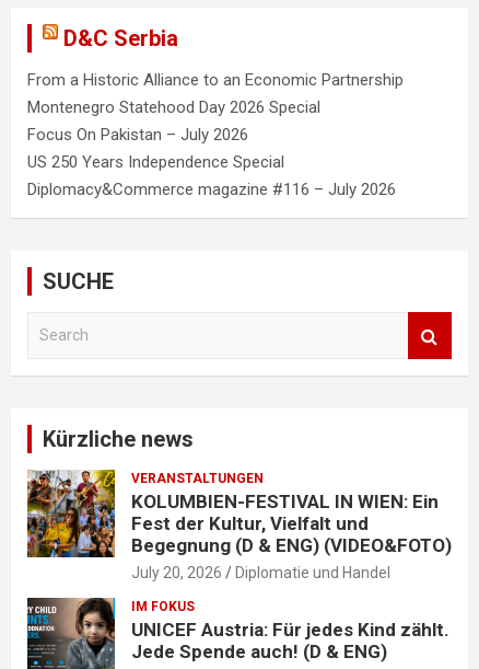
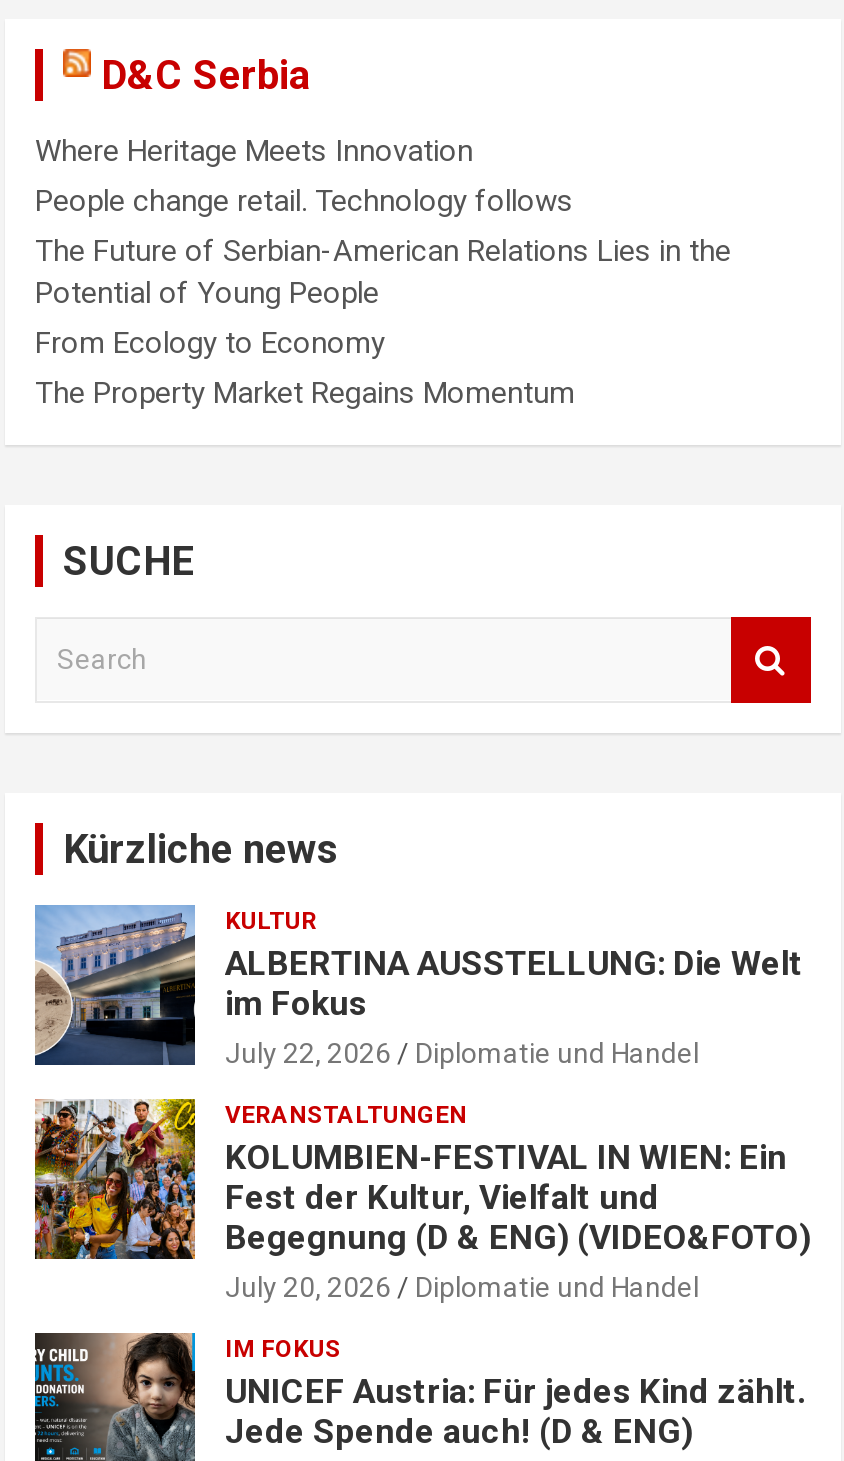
- From a Historic Alliance to an Economic Partnership
- Montenegro Statehood Day 2026 Special
- Focus On Pakistan – July 2026
- US 250 Years Independence Special
- Diplomacy&Commerce magazine #116 – July 2026
+ Where Heritage Meets Innovation
+ People change retail. Technology follows
+ The Future of Serbian-American Relations Lies in the
+ Potential of Young People
+ From Ecology to Economy
+ The Property Market Regains Momentum

+ [image]
+ KULTUR
+ ALBERTINA AUSSTELLUNG: Die Welt
+ im Fokus
+ July 22, 2026
+ Diplomatie und Handel
